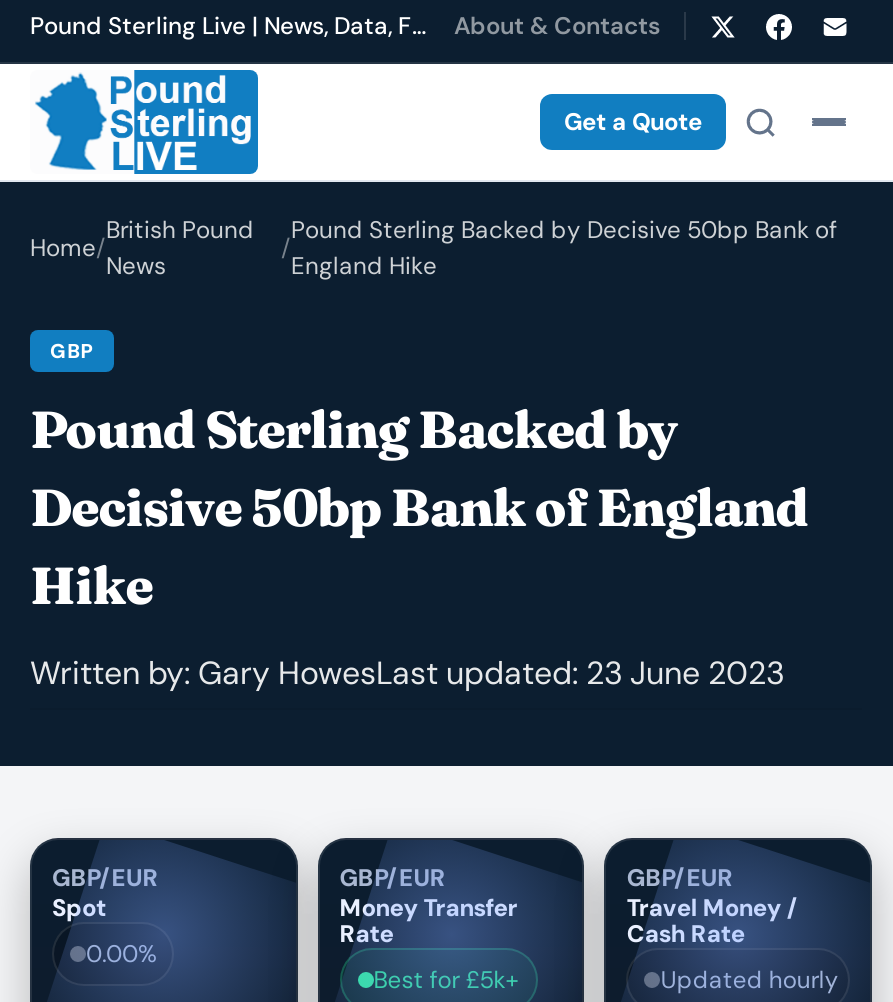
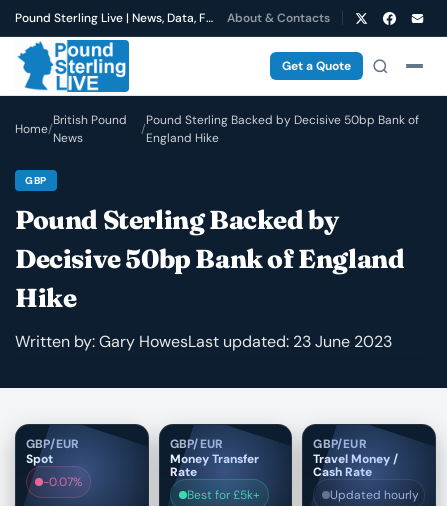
- 0.00%
+ -0.07%
